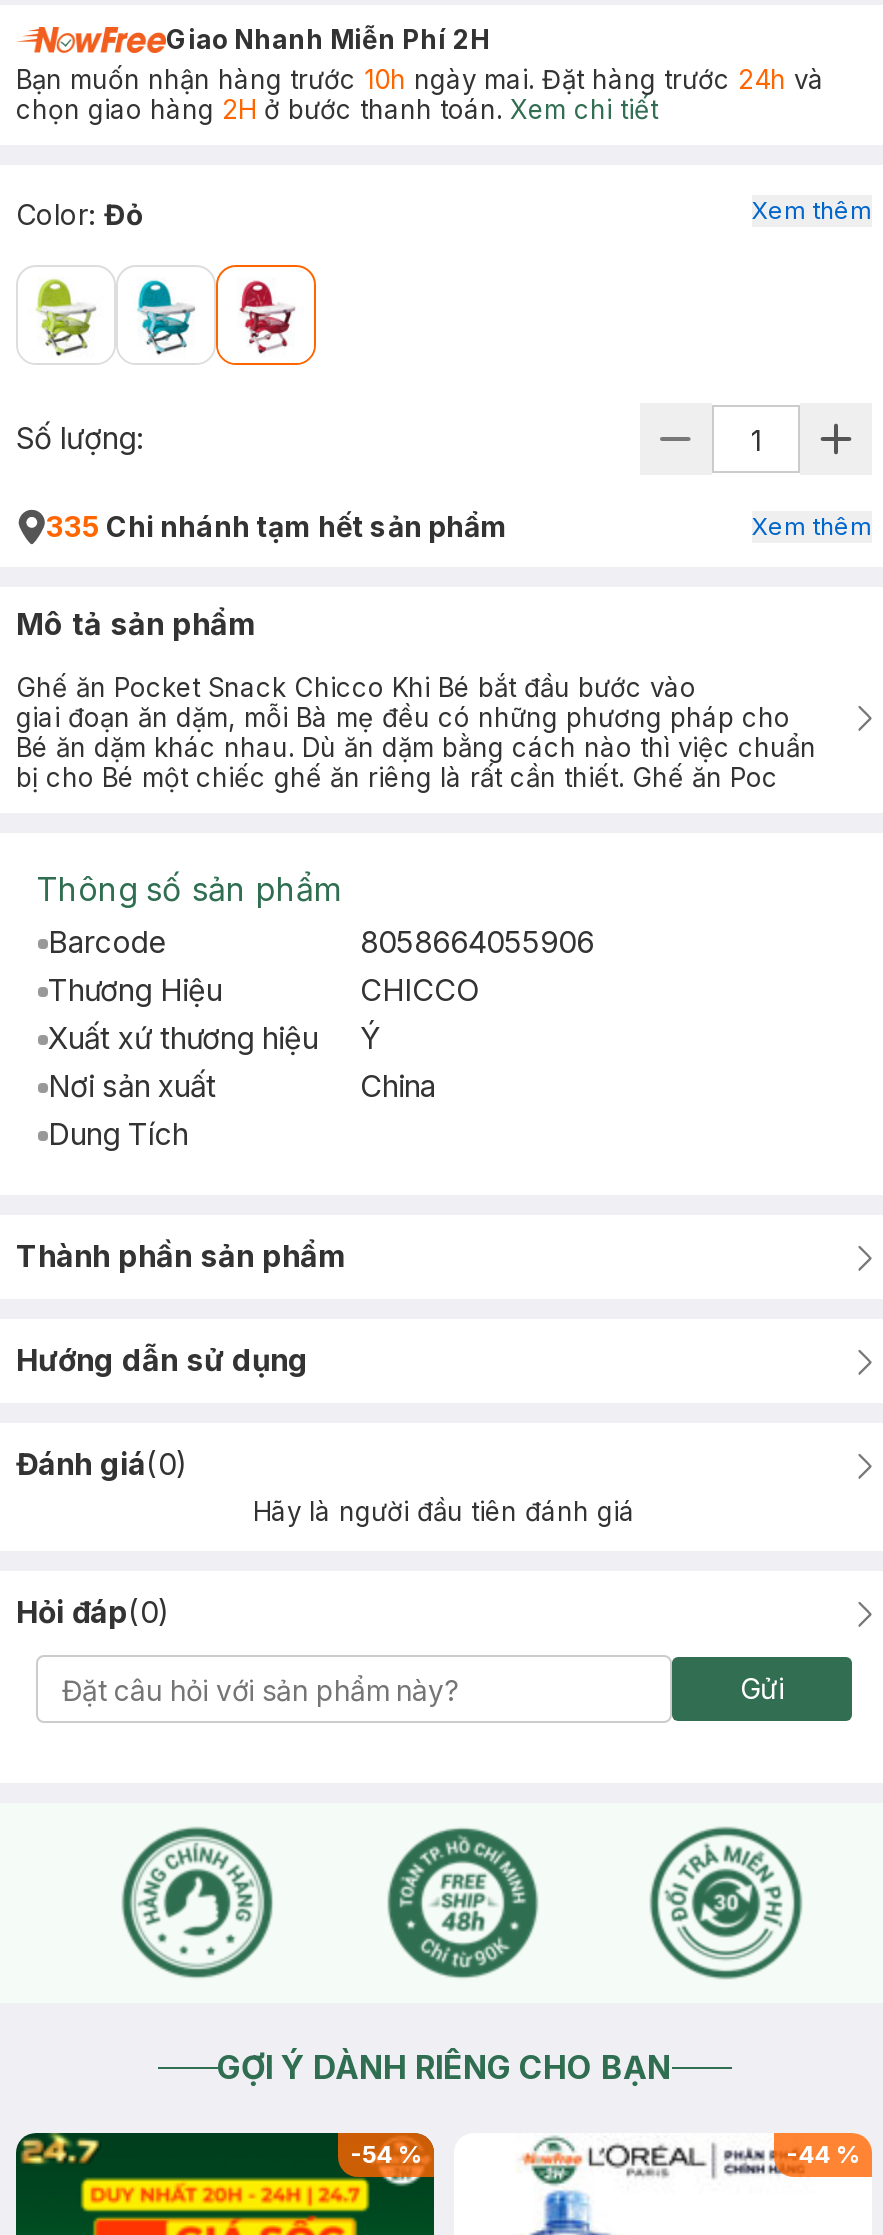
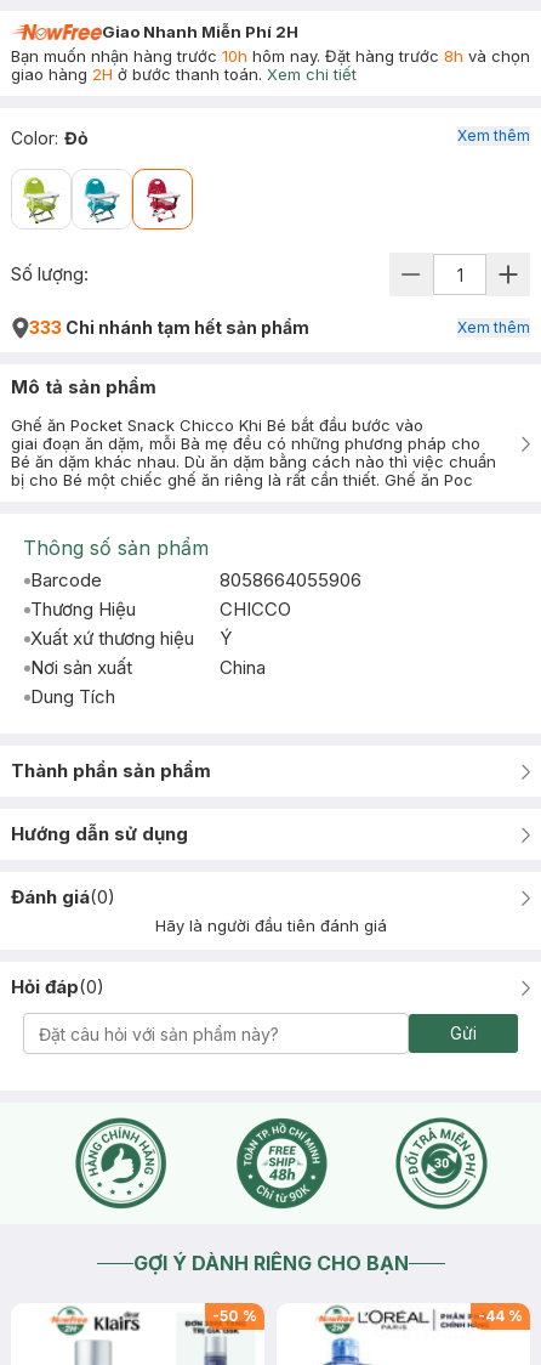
- Bạn muốn nhận hàng trước 10h ngày mai. Đặt hàng trước 24h và
- chọn giao hàng 2H ở bước thanh toán. Xem chi tiết
+ Bạn muốn nhận hàng trước 10h hôm nay. Đặt hàng trước 8h và chọn
+ giao hàng 2H ở bước thanh toán. Xem chi tiết

- 335 Chi nhánh tạm hết sản phẩm
+ 333 Chi nhánh tạm hết sản phẩm

- -54%
+ -50%
